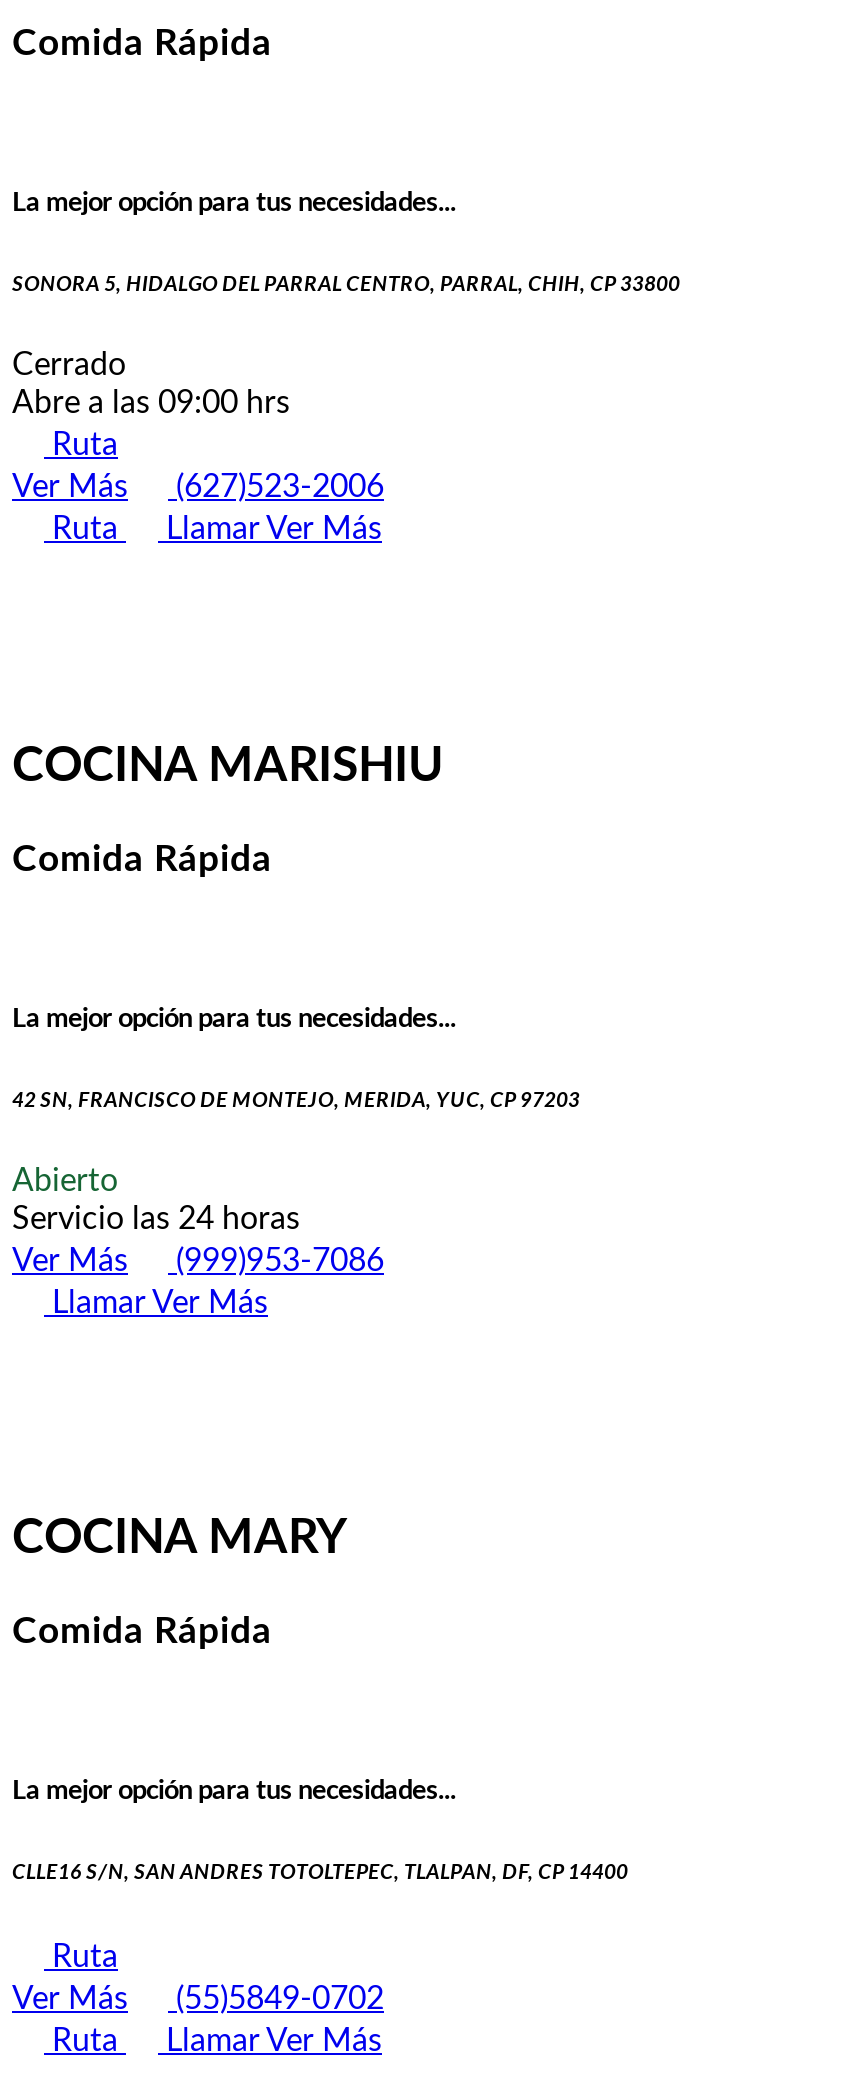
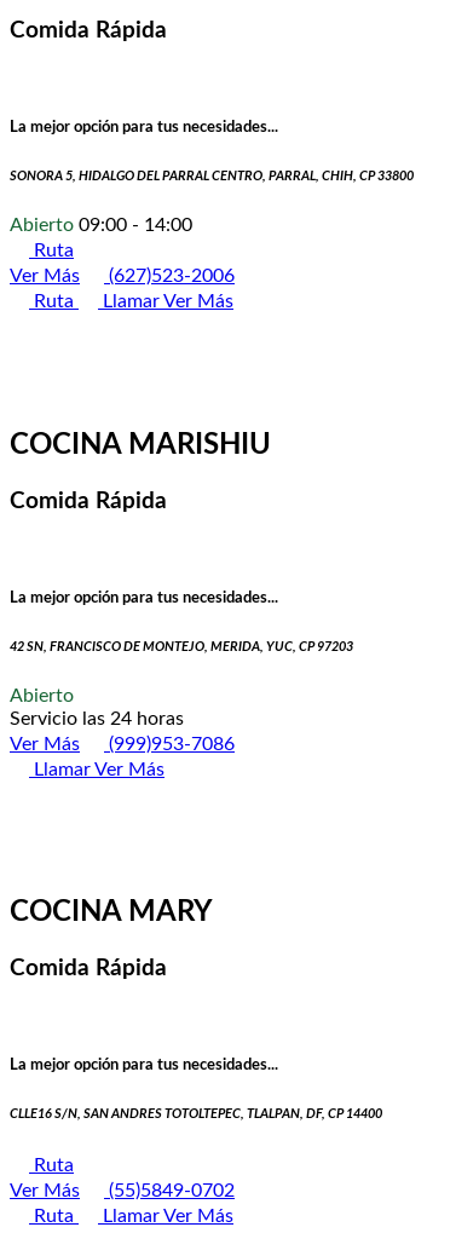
- Cerrado
- Abre a las 09:00 hrs
+ Abierto 09:00 - 14:00
